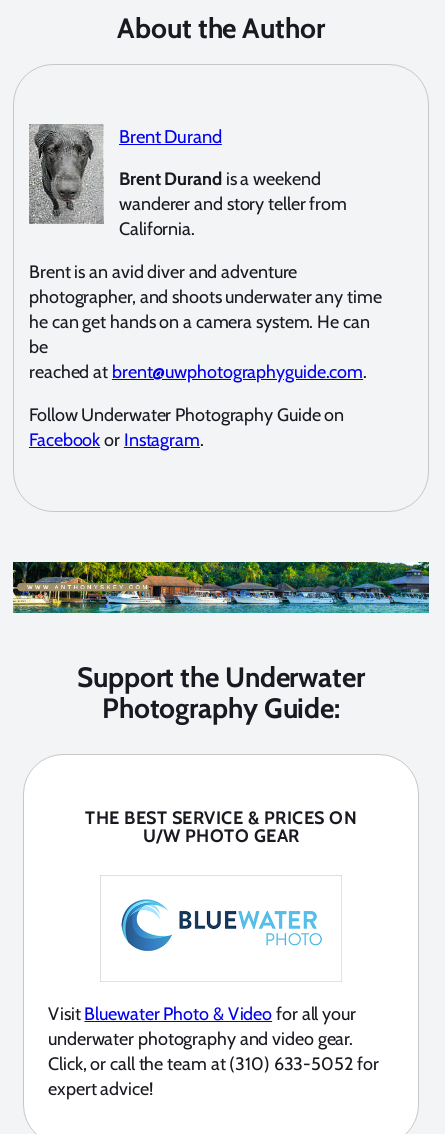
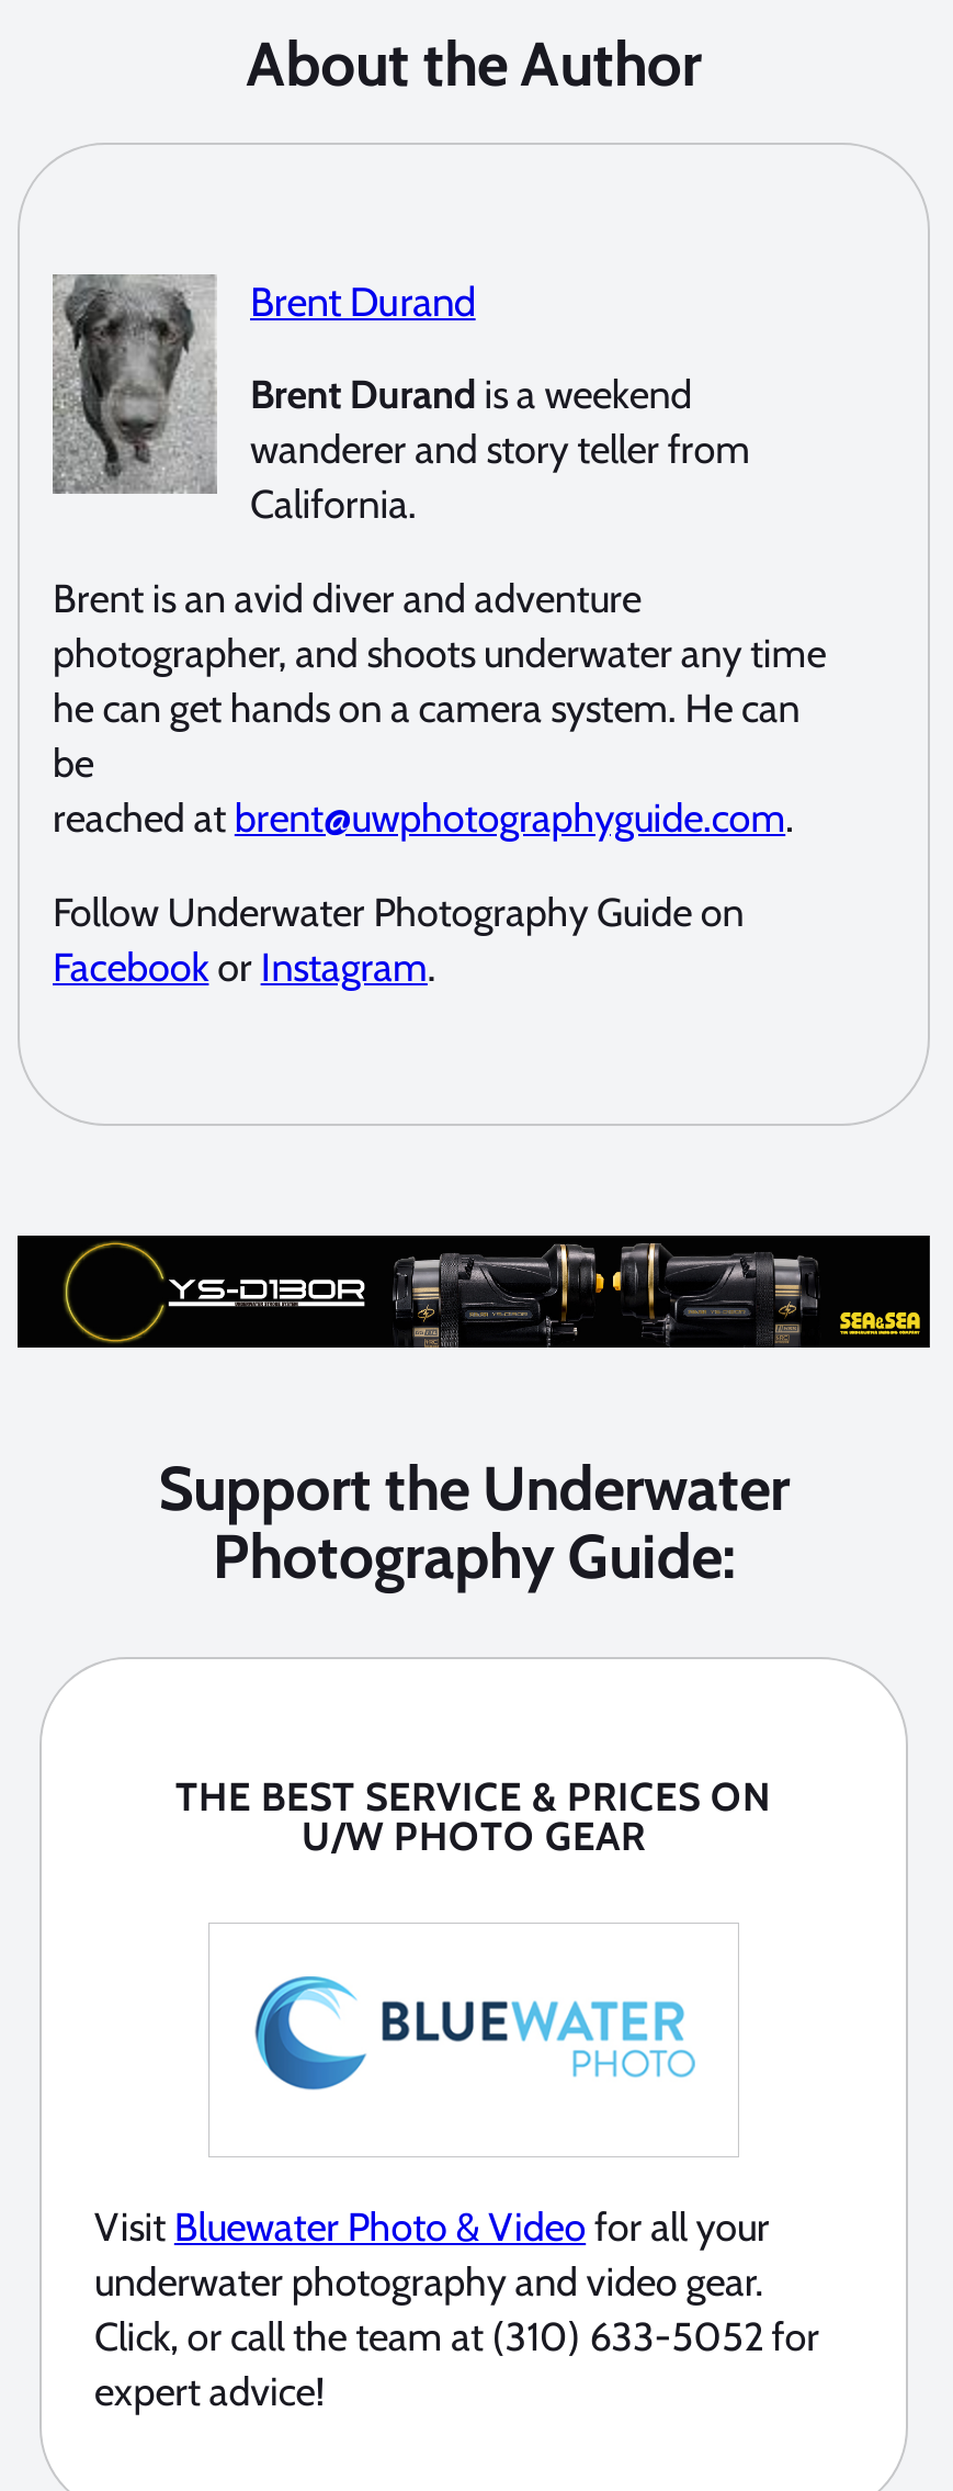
- [image]
+ [image]
